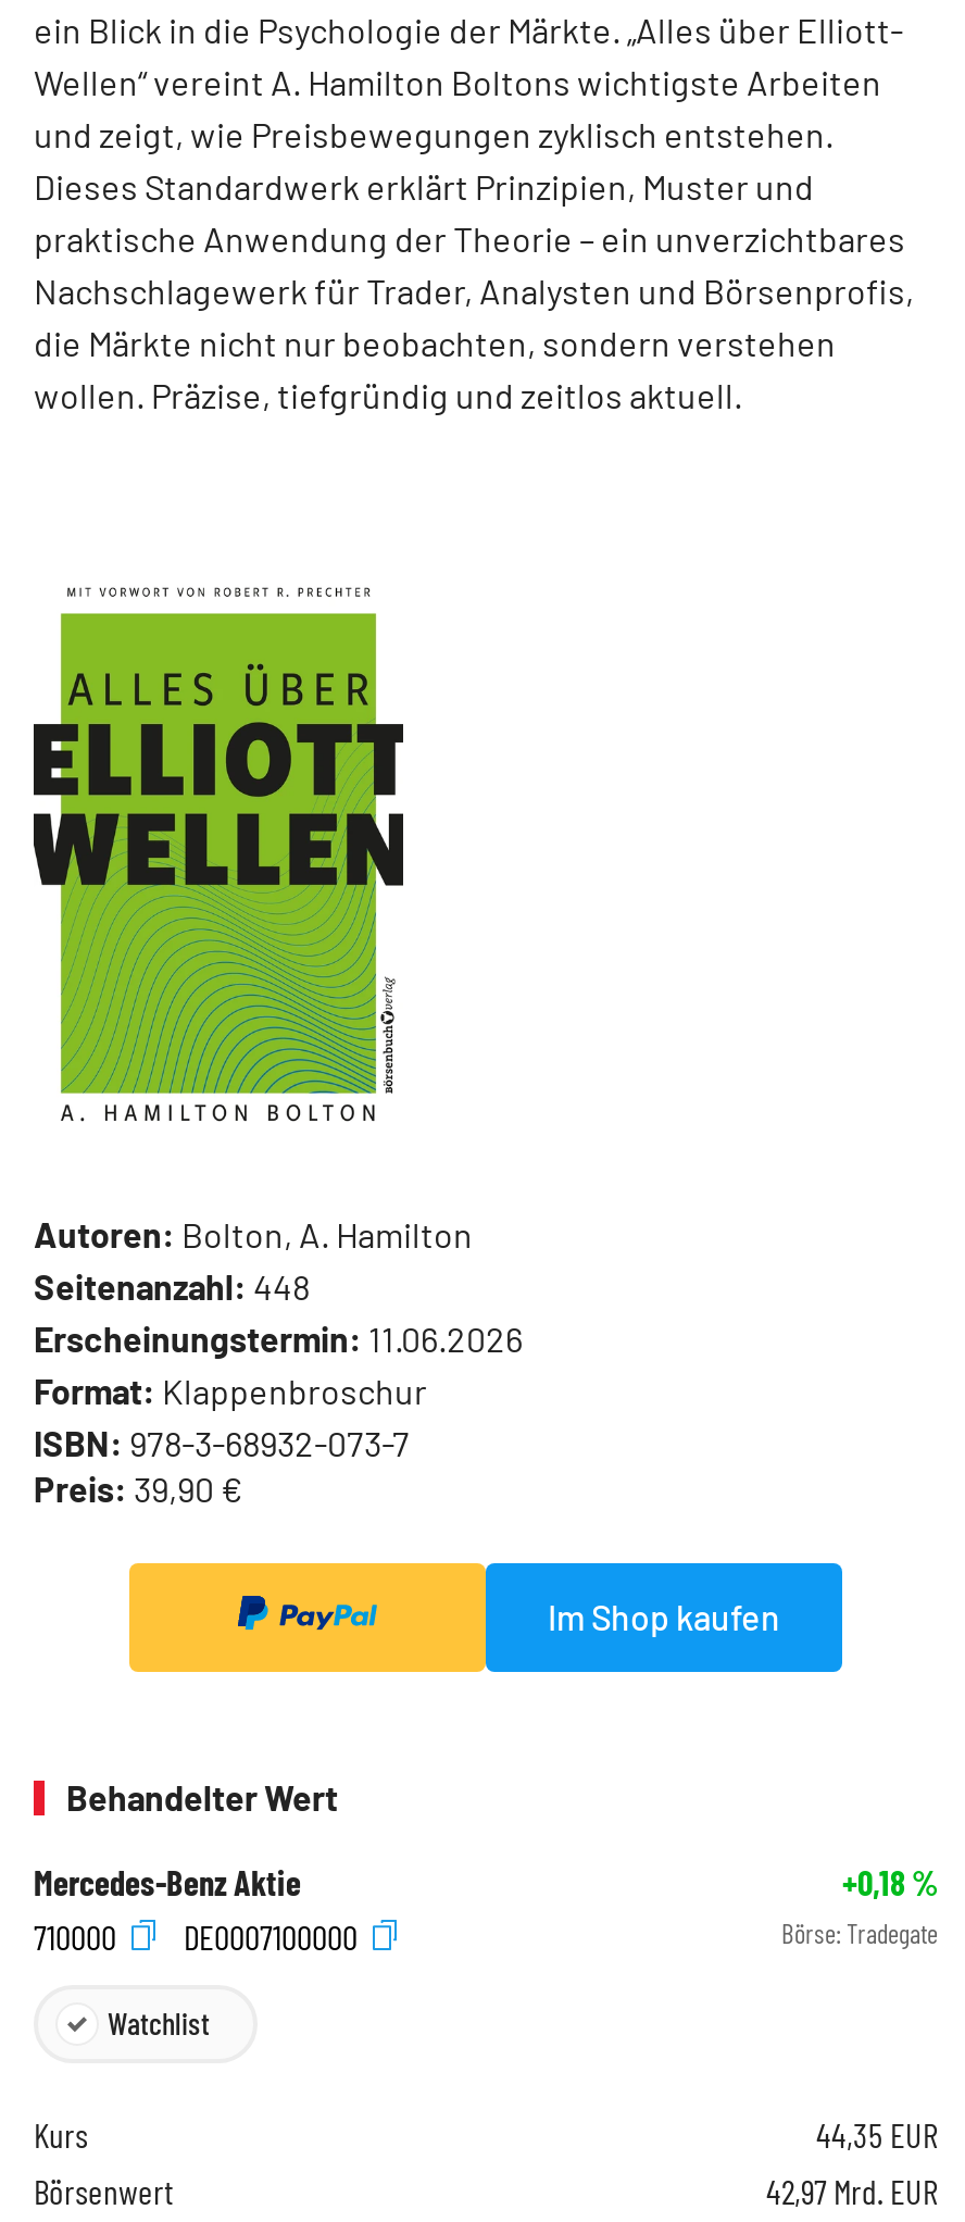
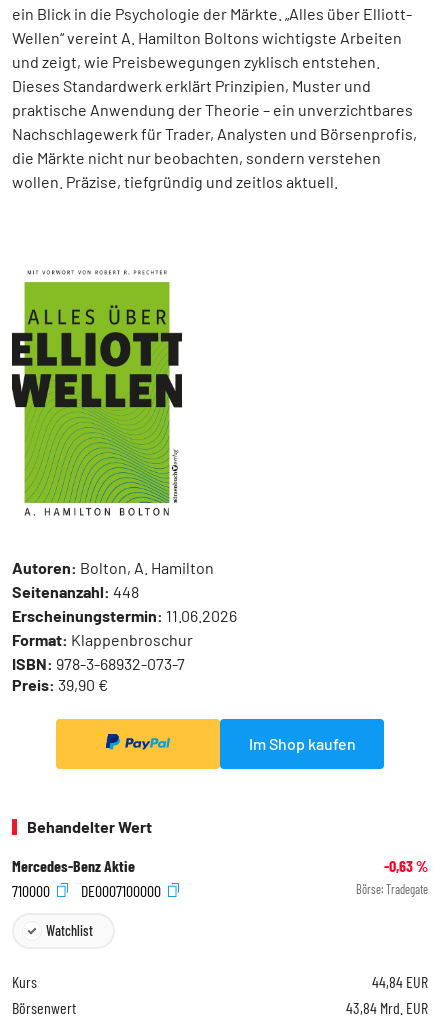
- +0,18%
+ -0,63%

- 44,35 EUR
+ 44,84 EUR

- 42,97 Mrd. EUR
+ 43,84 Mrd. EUR
